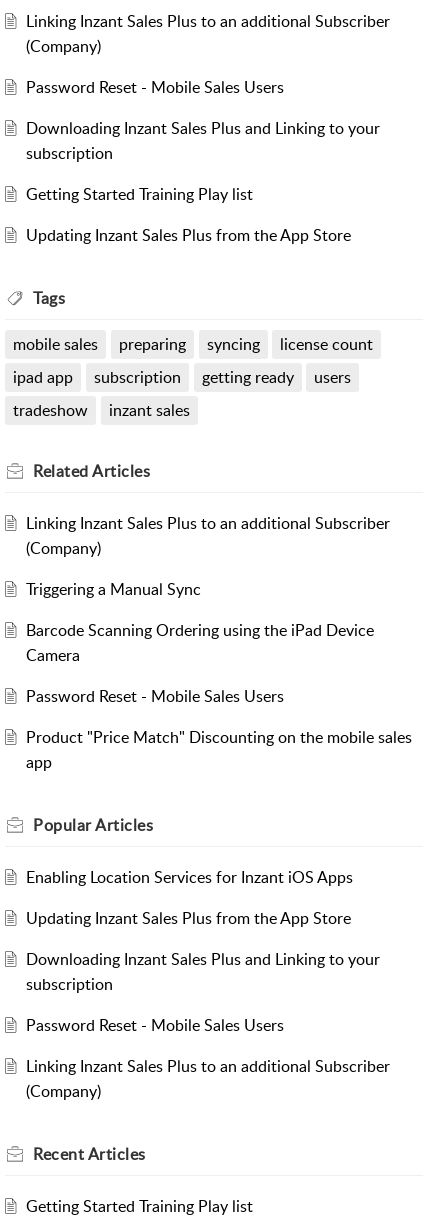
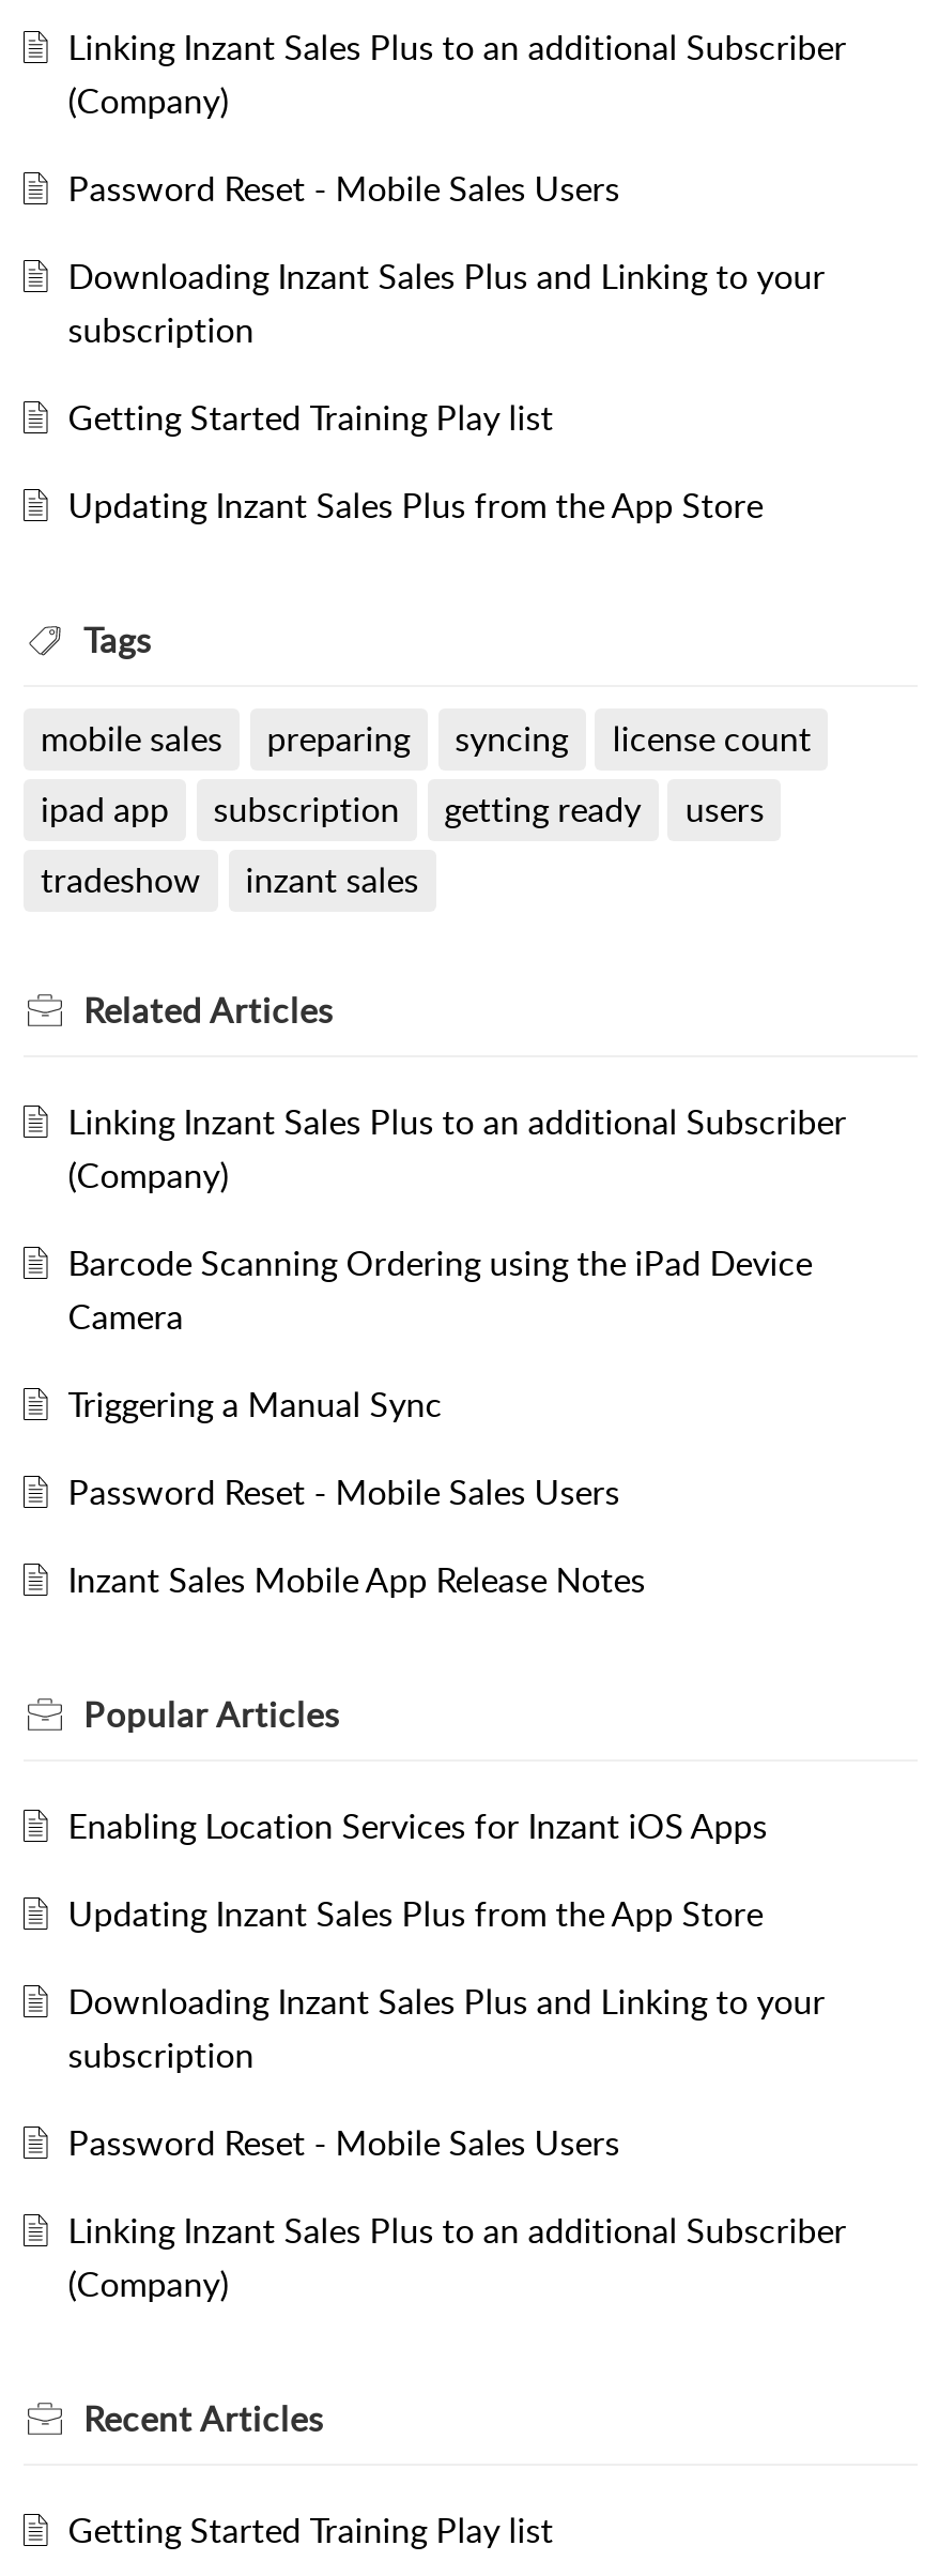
moved down: Triggering a Manual Sync

moved up: Barcode Scanning Ordering using the iPad Device | Camera

- Product "Price Match" Discounting on the mobile sales
- app
+ Inzant Sales Mobile App Release Notes
